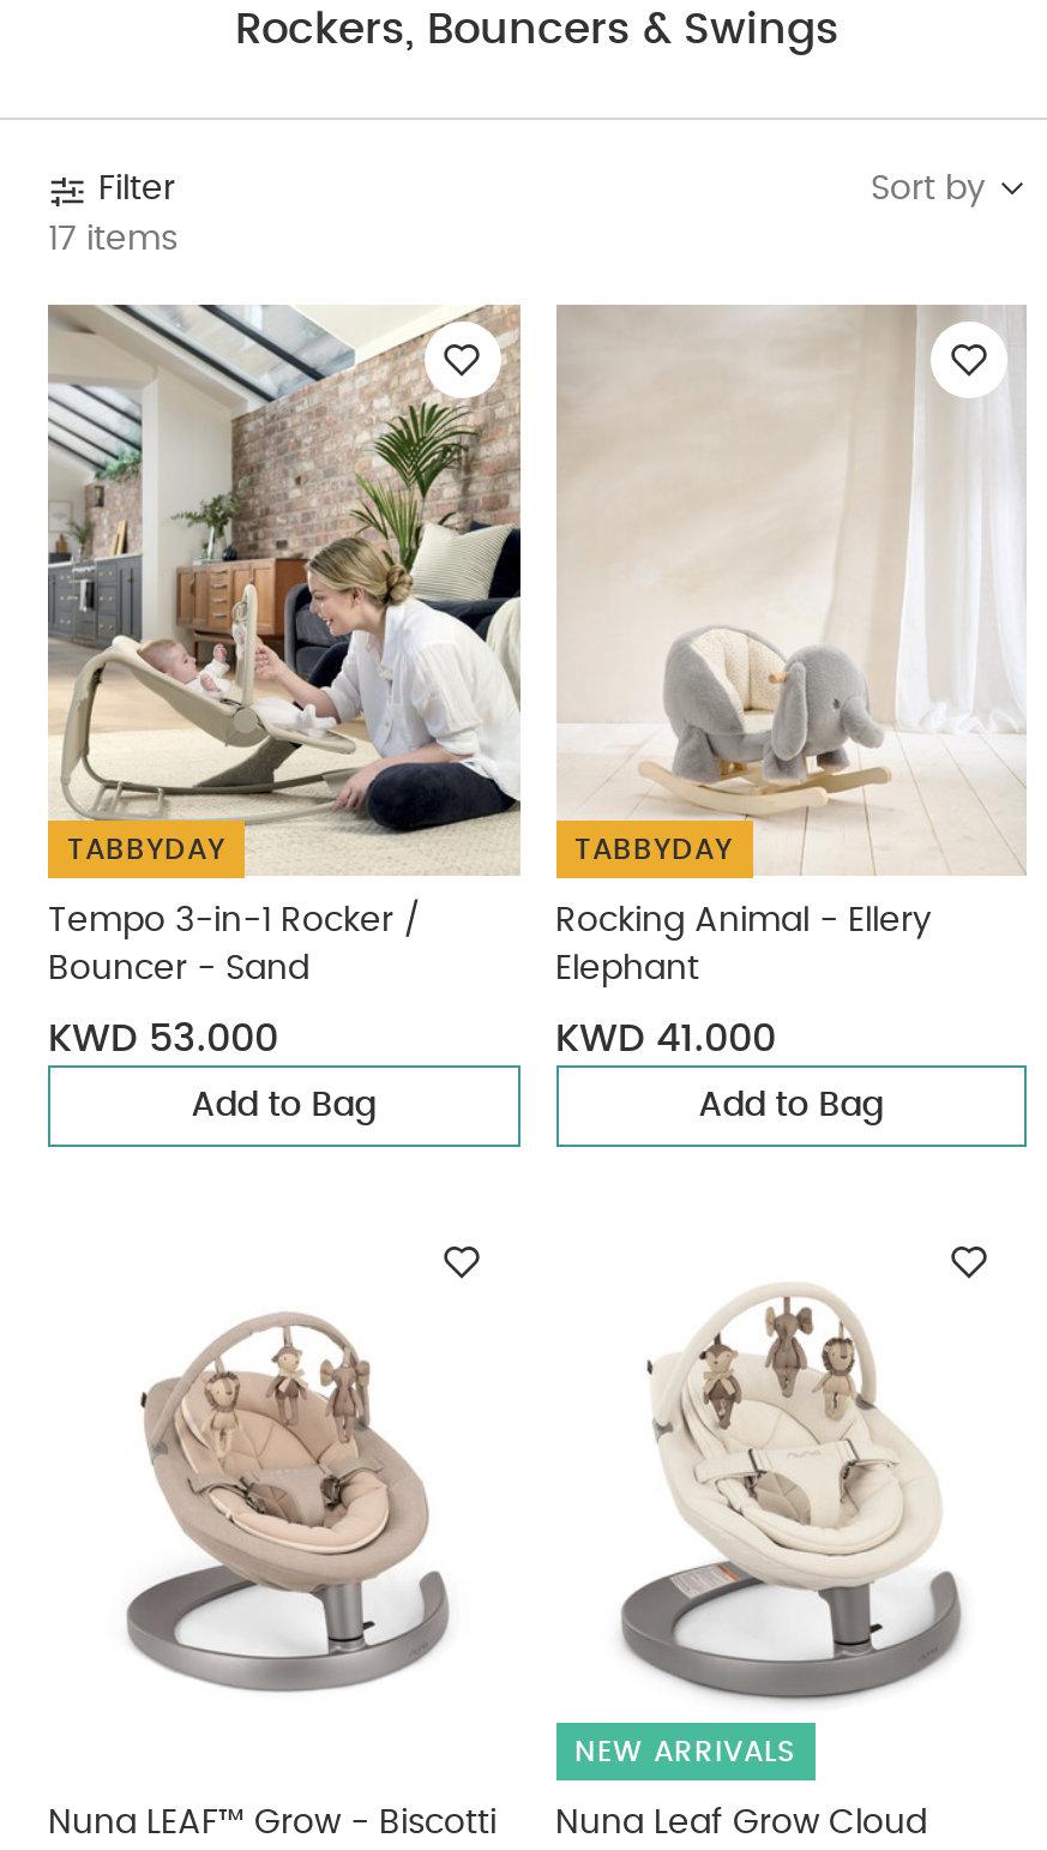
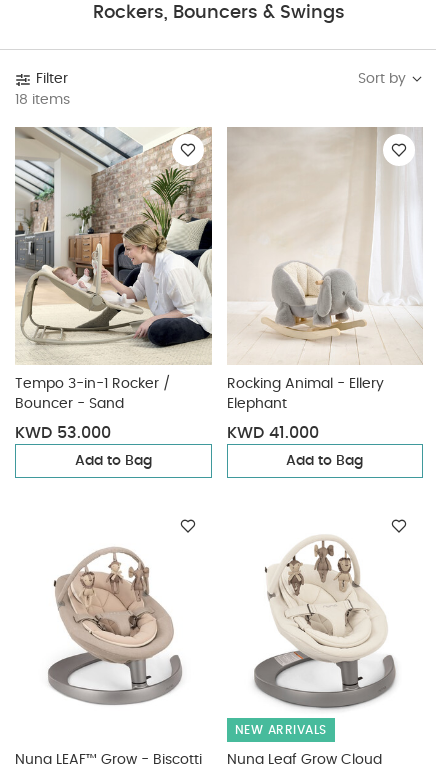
- 17 items
+ 18 items

- TABBYDAY

- TABBYDAY
